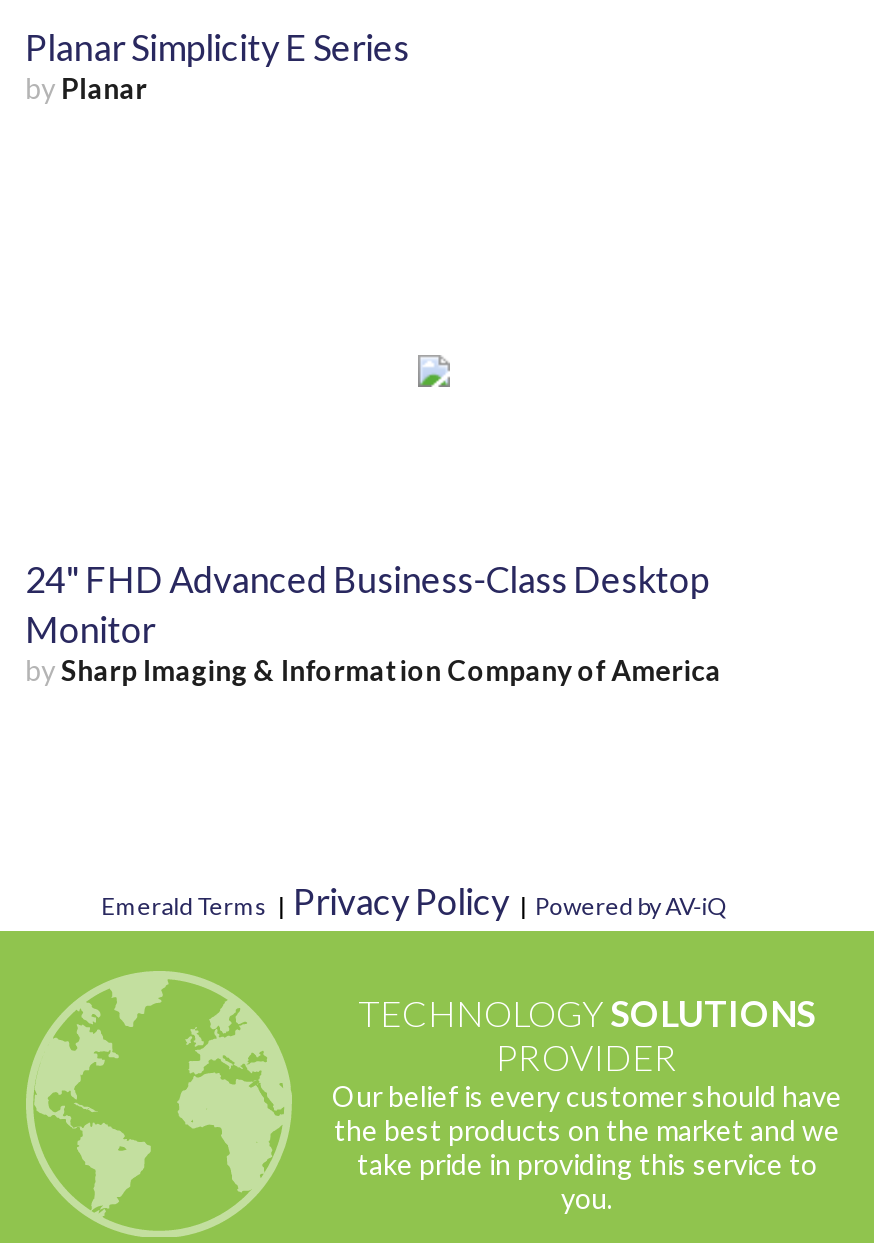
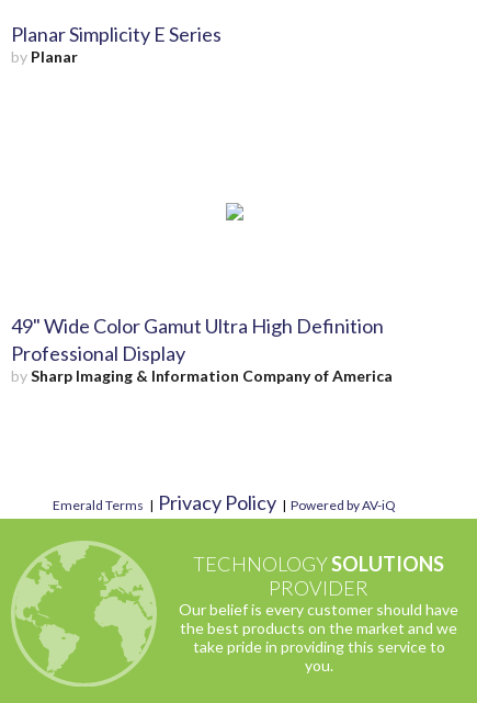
- 24" FHD Advanced Business-Class Desktop
- Monitor
+ 49" Wide Color Gamut Ultra High Definition
+ Professional Display
